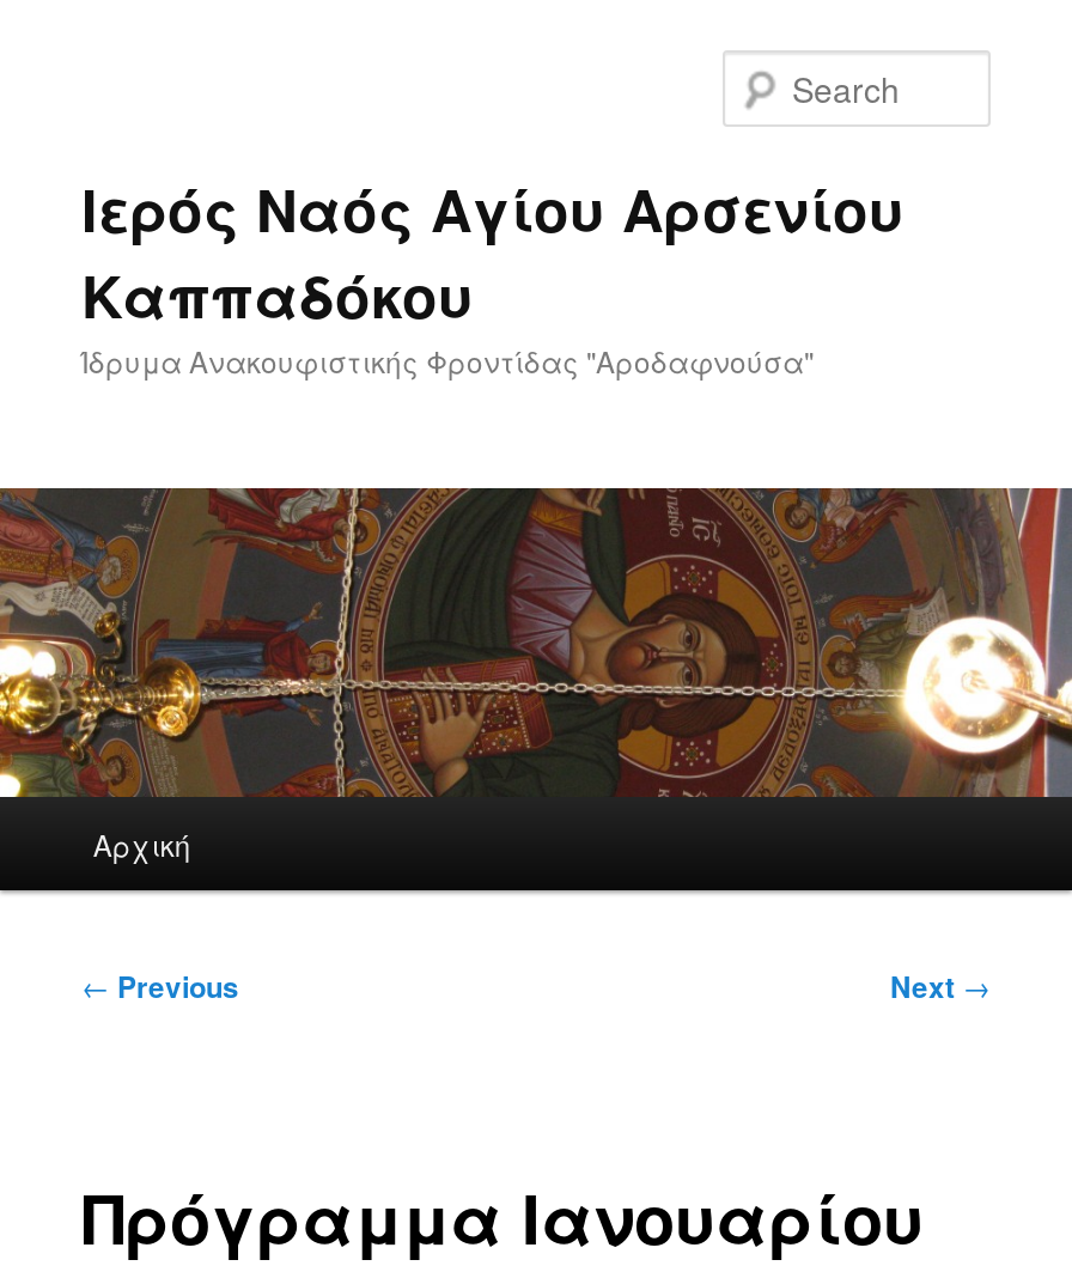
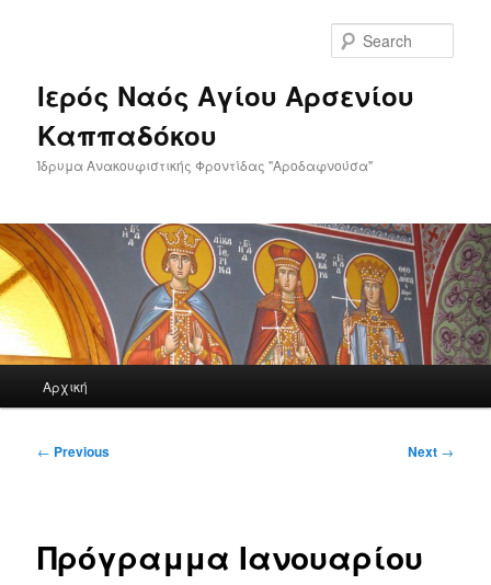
- [image]
+ [image]
